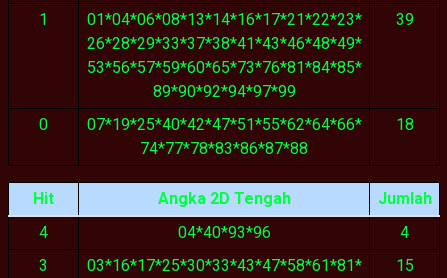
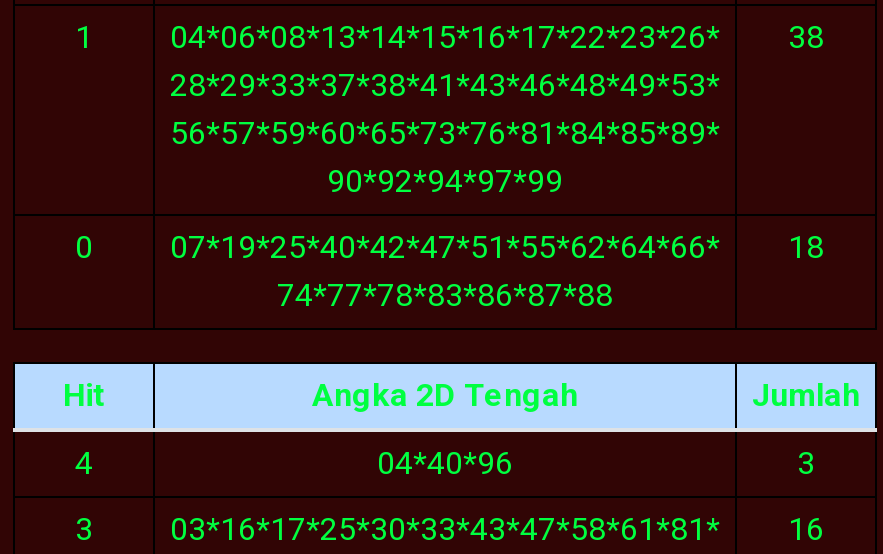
- 01*04*06*08*13*14*16*17*21*22*23*
+ 04*06*08*13*14*15*16*17*22*23*26*

- 39
+ 38

- 26*28*29*33*37*38*41*43*46*48*49*
+ 28*29*33*37*38*41*43*46*48*49*53*

- 53*56*57*59*60*65*73*76*81*84*85*
+ 56*57*59*60*65*73*76*81*84*85*89*

- 89*90*92*94*97*99
+ 90*92*94*97*99

- 04*40*93*96
+ 04*40*96

- 4
+ 3

- 03*16*17*25*30*33*43*47*58*61*81* 15
+ 03*16*17*25*30*33*43*47*58*61*81* 16
